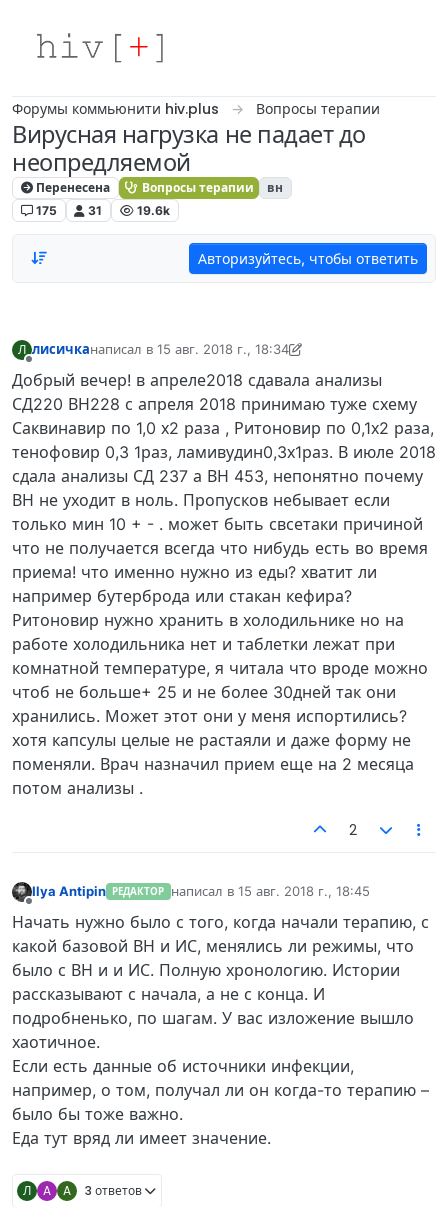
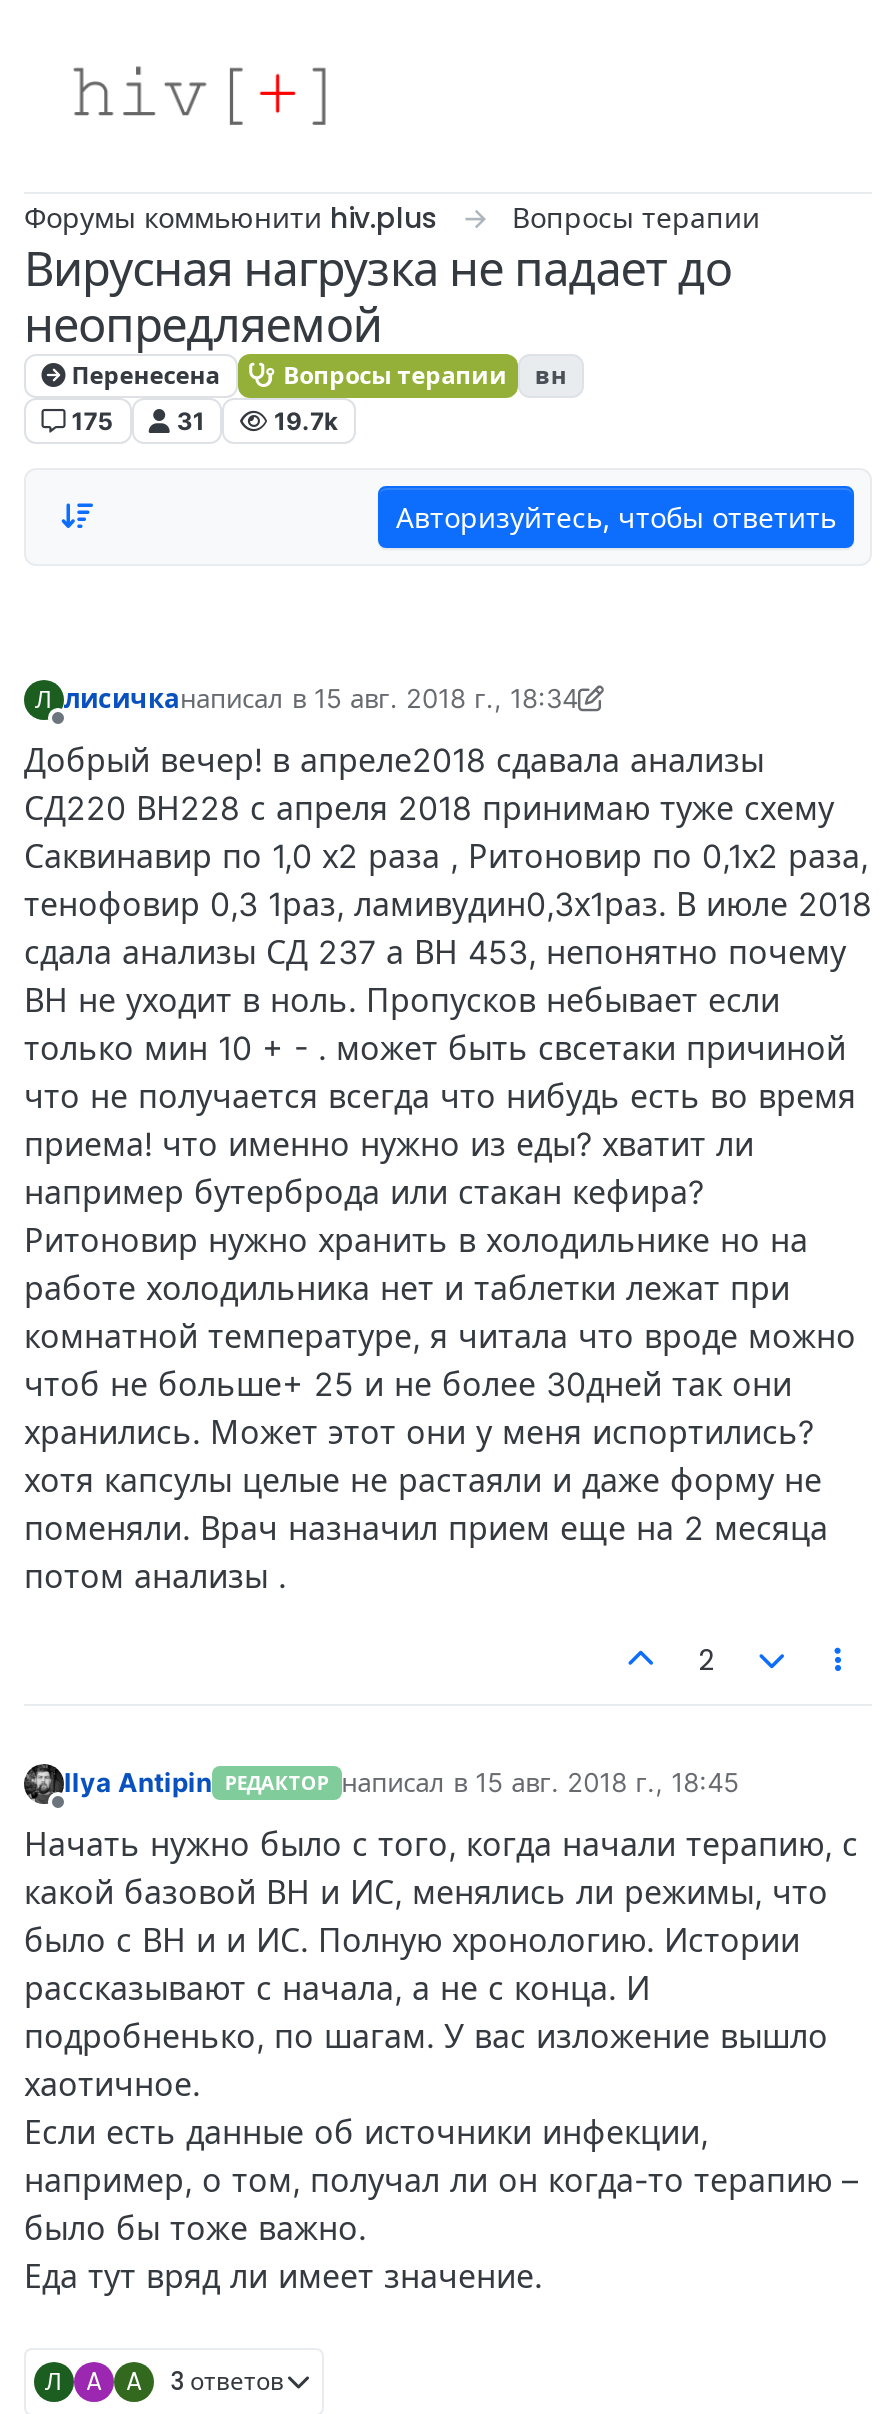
- 19.6k
+ 19.7k
